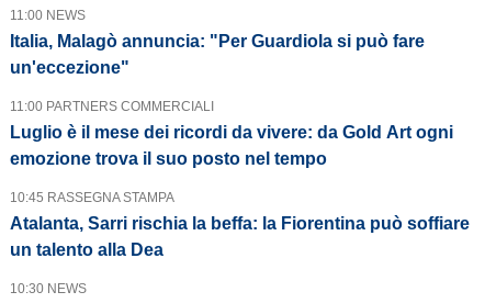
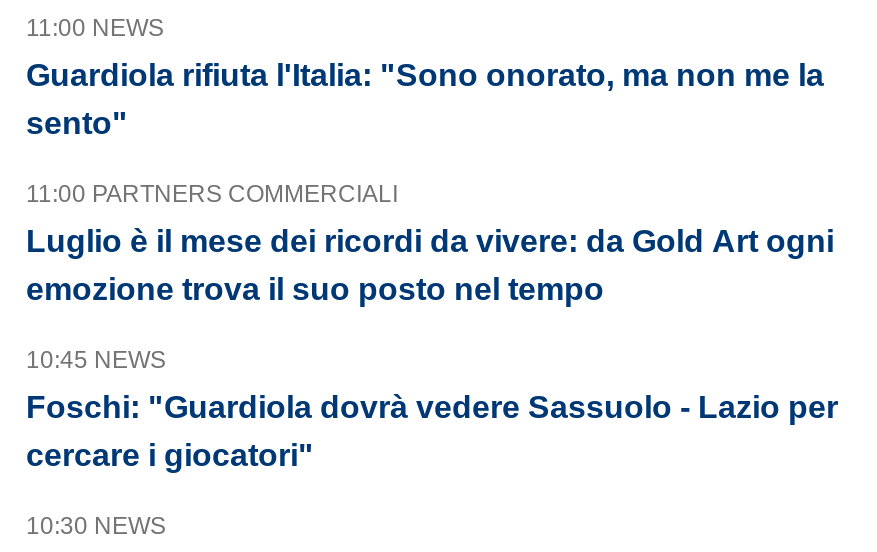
- Italia, Malagò annuncia: "Per Guardiola si può fare
- un'eccezione"
+ Guardiola rifiuta l'Italia: "Sono onorato, ma non me la
+ sento"

- 10:45 RASSEGNA STAMPA
+ 10:45 NEWS

- Atalanta, Sarri rischia la beffa: la Fiorentina può soffiare
- un talento alla Dea
+ Foschi: "Guardiola dovrà vedere Sassuolo - Lazio per
+ cercare i giocatori"
